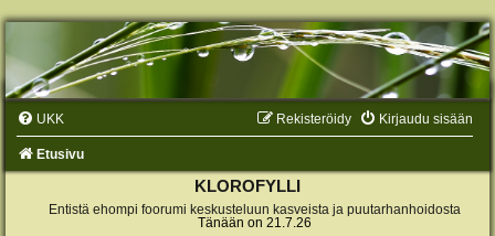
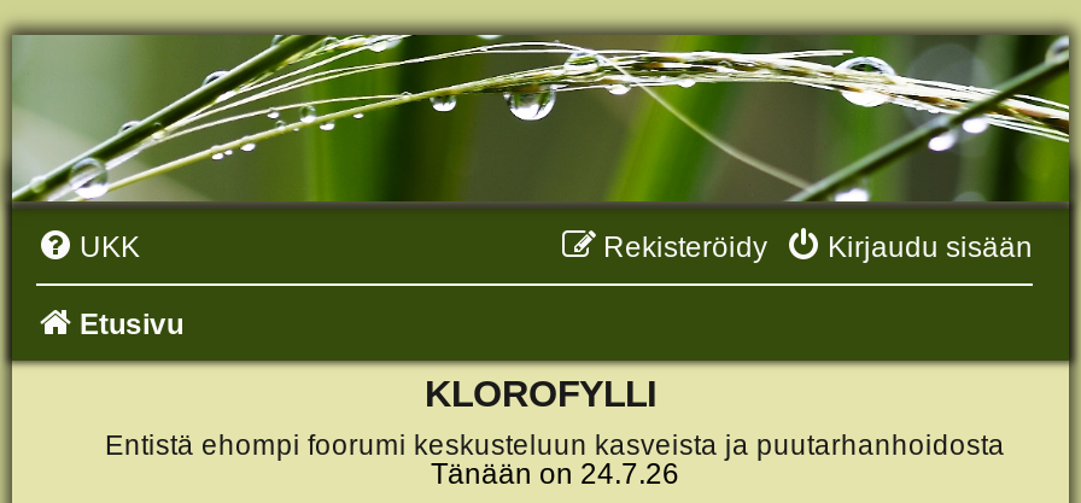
- Tänään on 21.7.26
+ Tänään on 24.7.26
